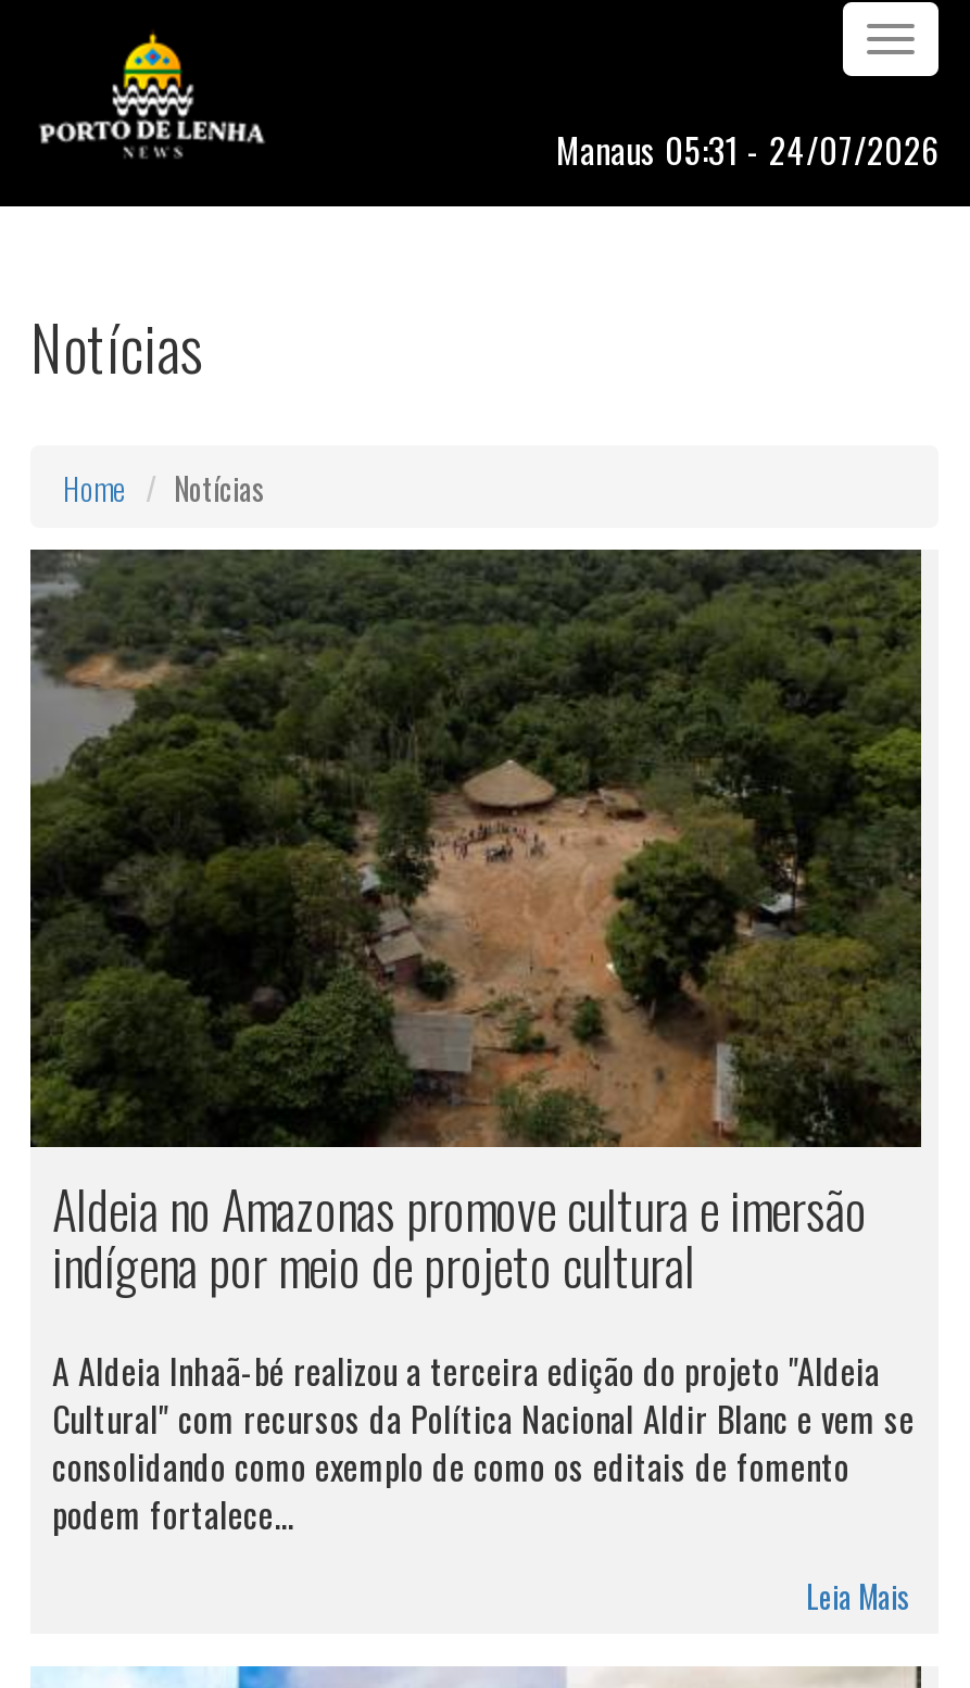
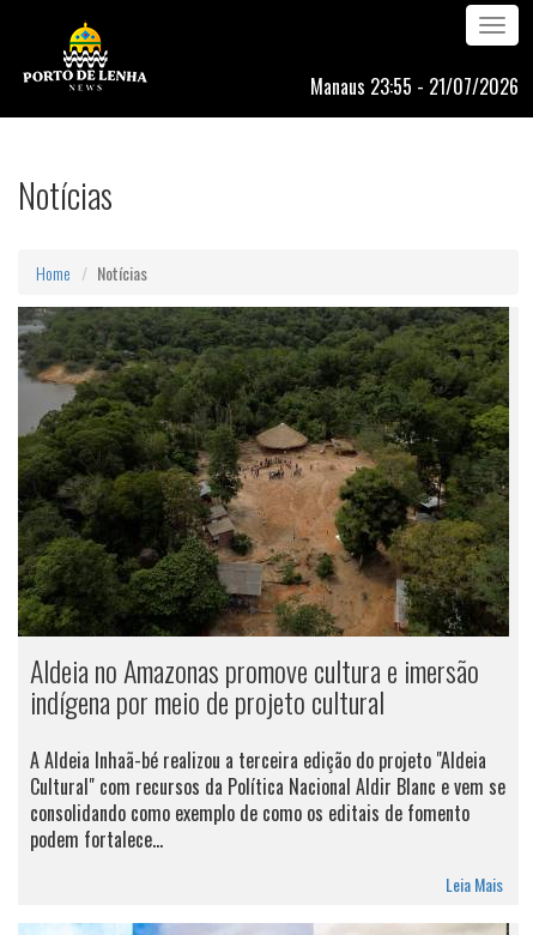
- Manaus 05:31 - 24/07/2026
+ Manaus 23:55 - 21/07/2026
